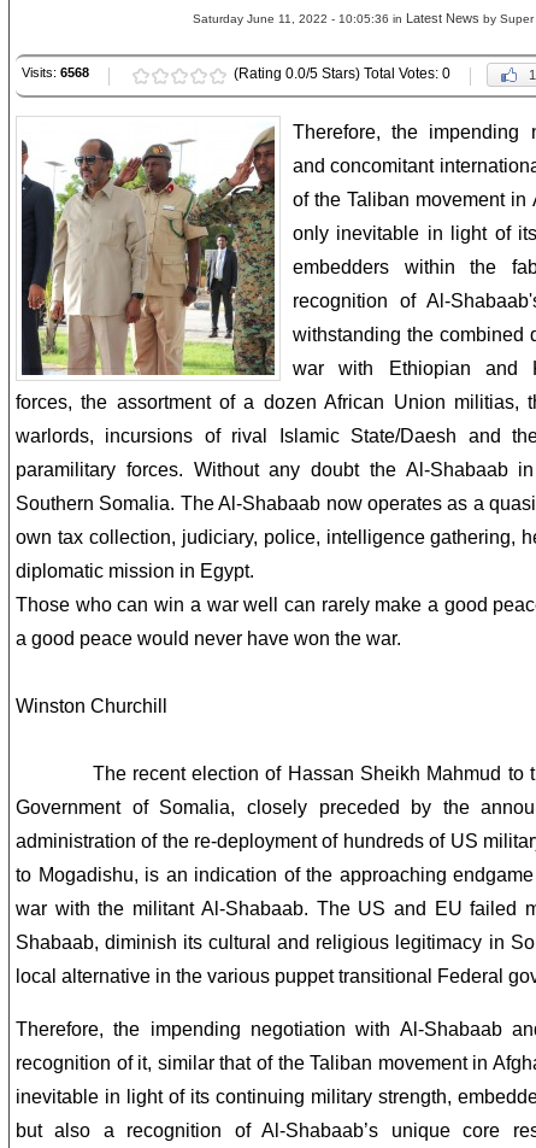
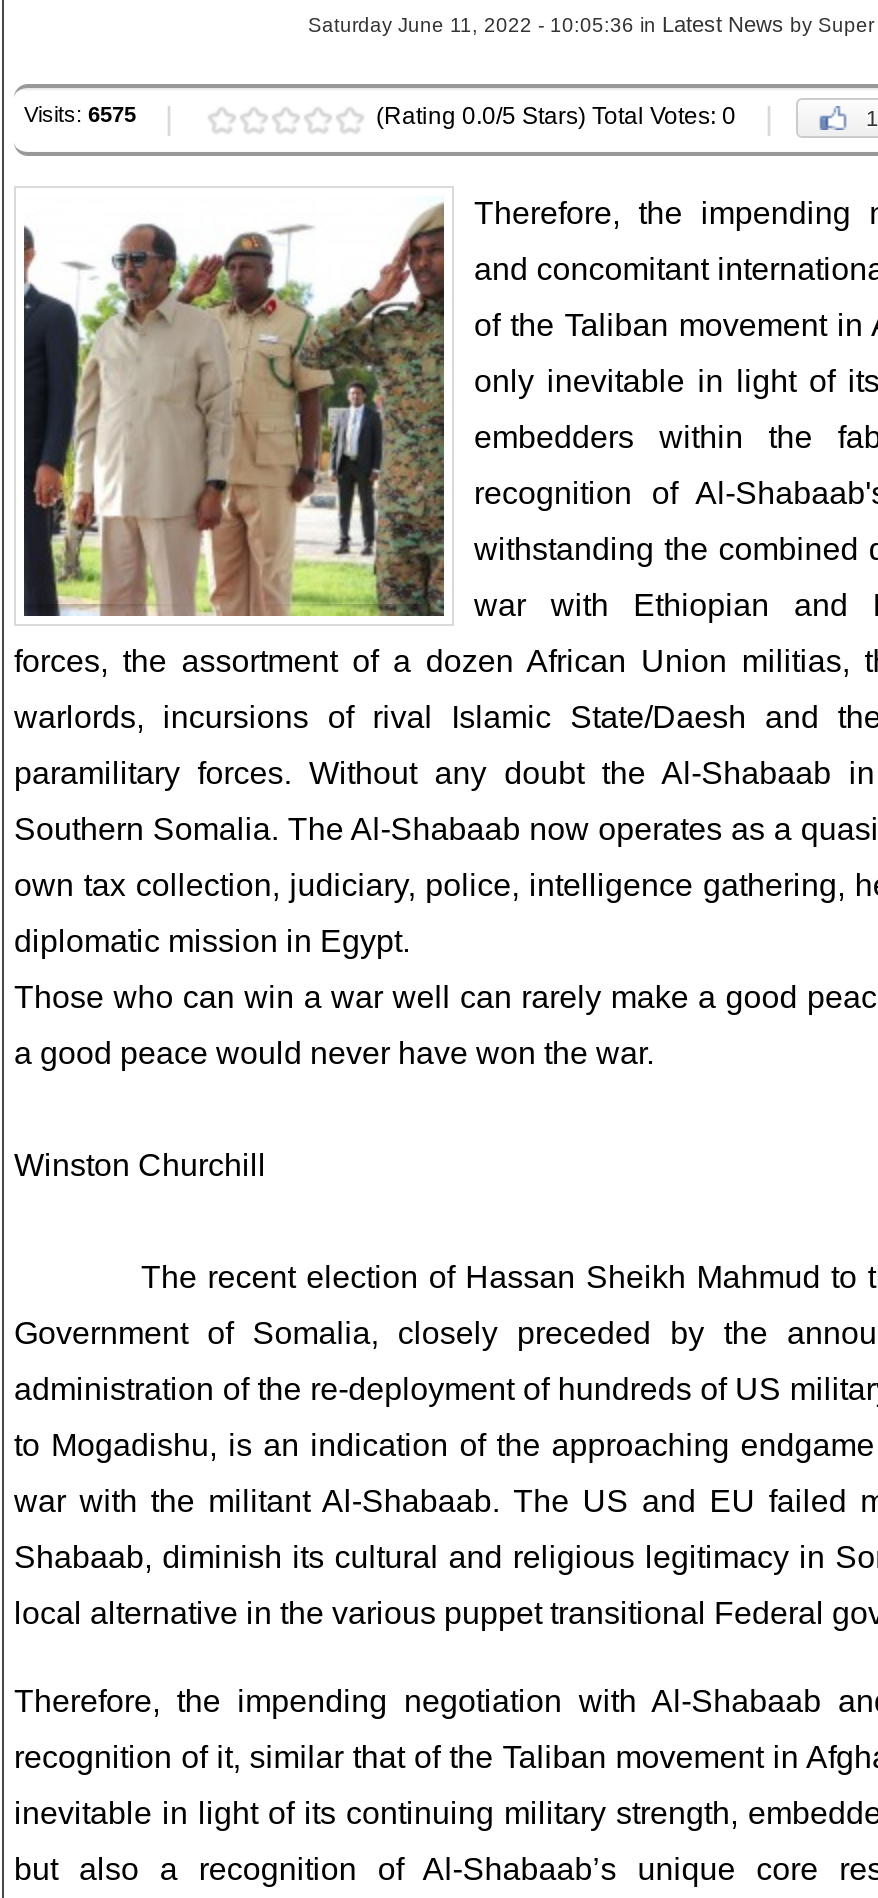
- Visits: 6568
+ Visits: 6575
